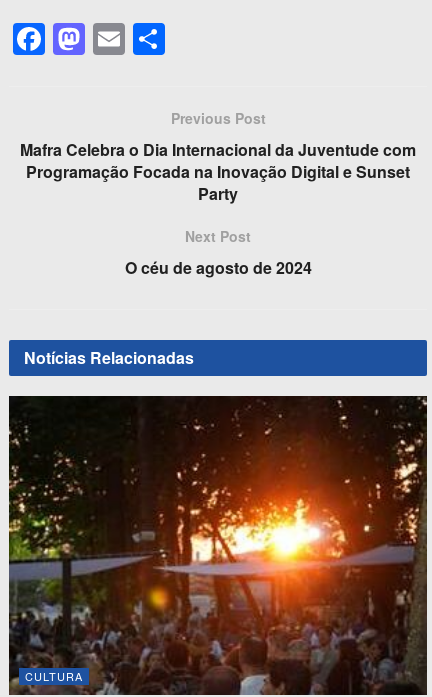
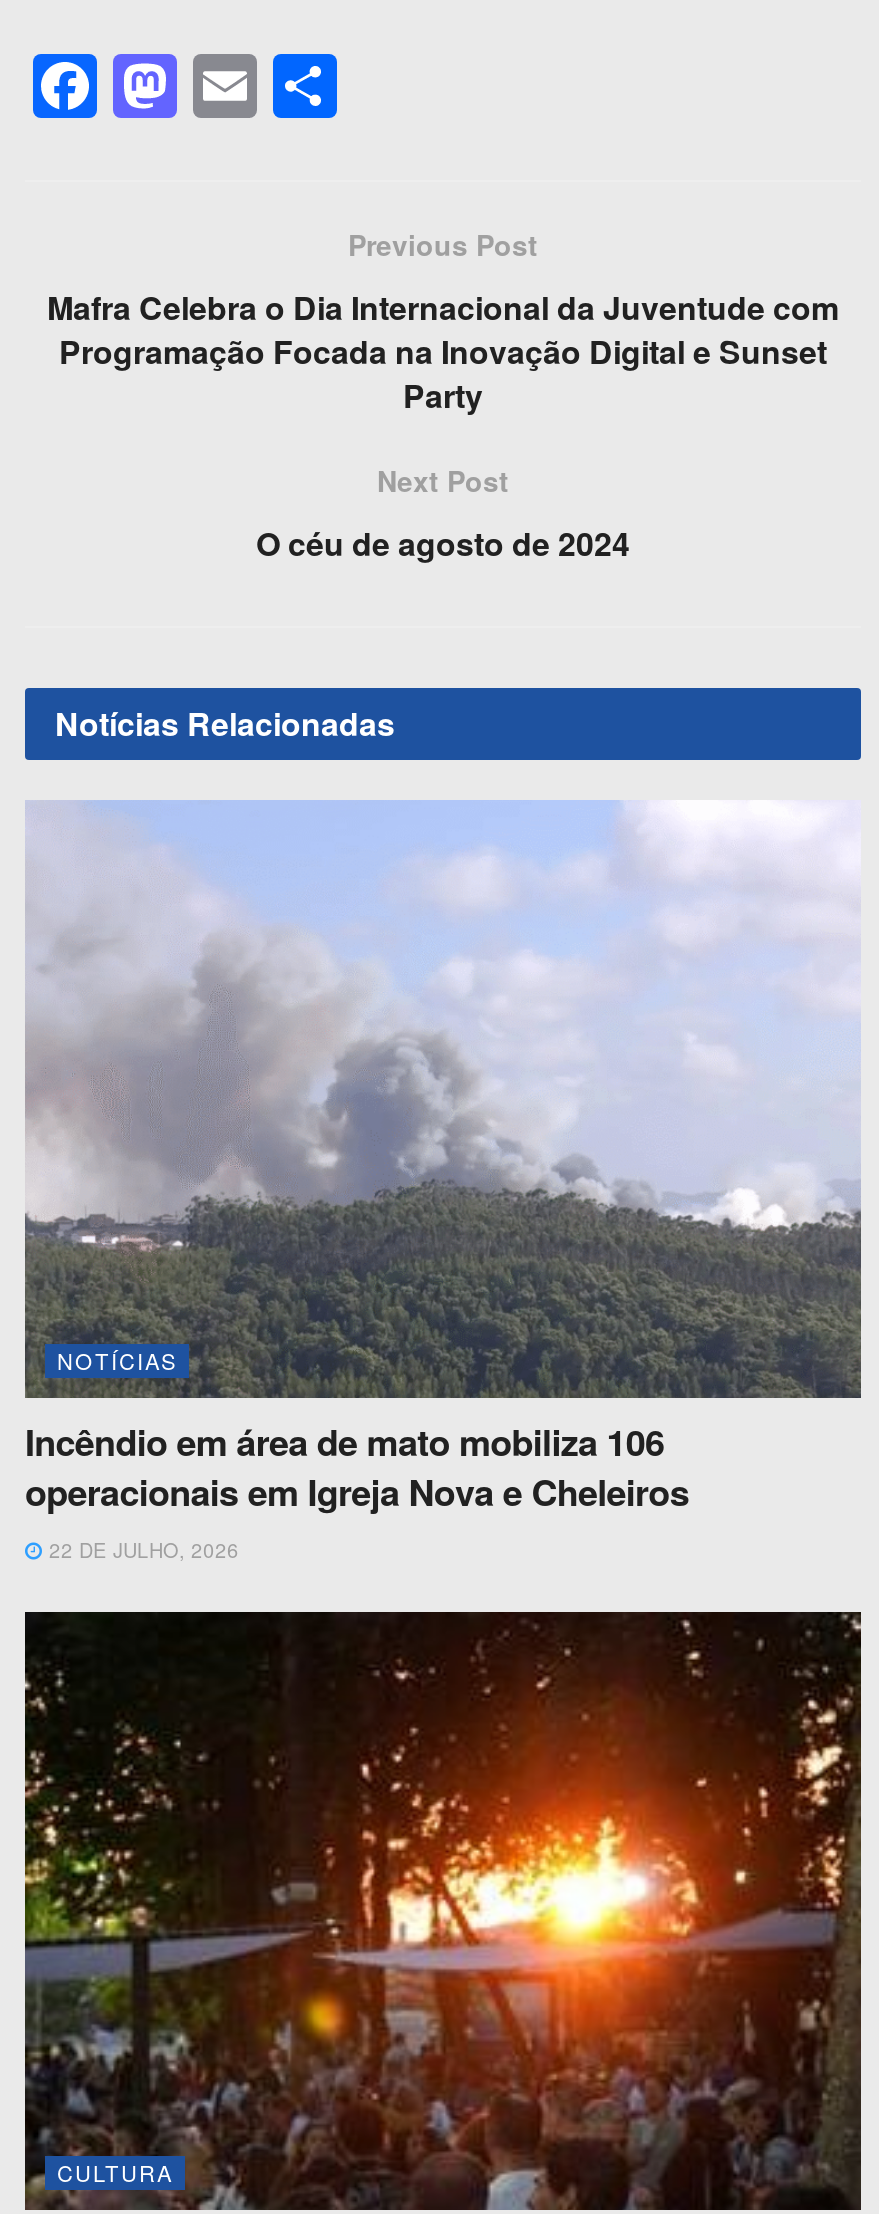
+ [image]
+ NOTÍCIAS
+ Incêndio em área de mato mobiliza 106
+ operacionais em Igreja Nova e Cheleiros
+ 22 DE JULHO, 2026
